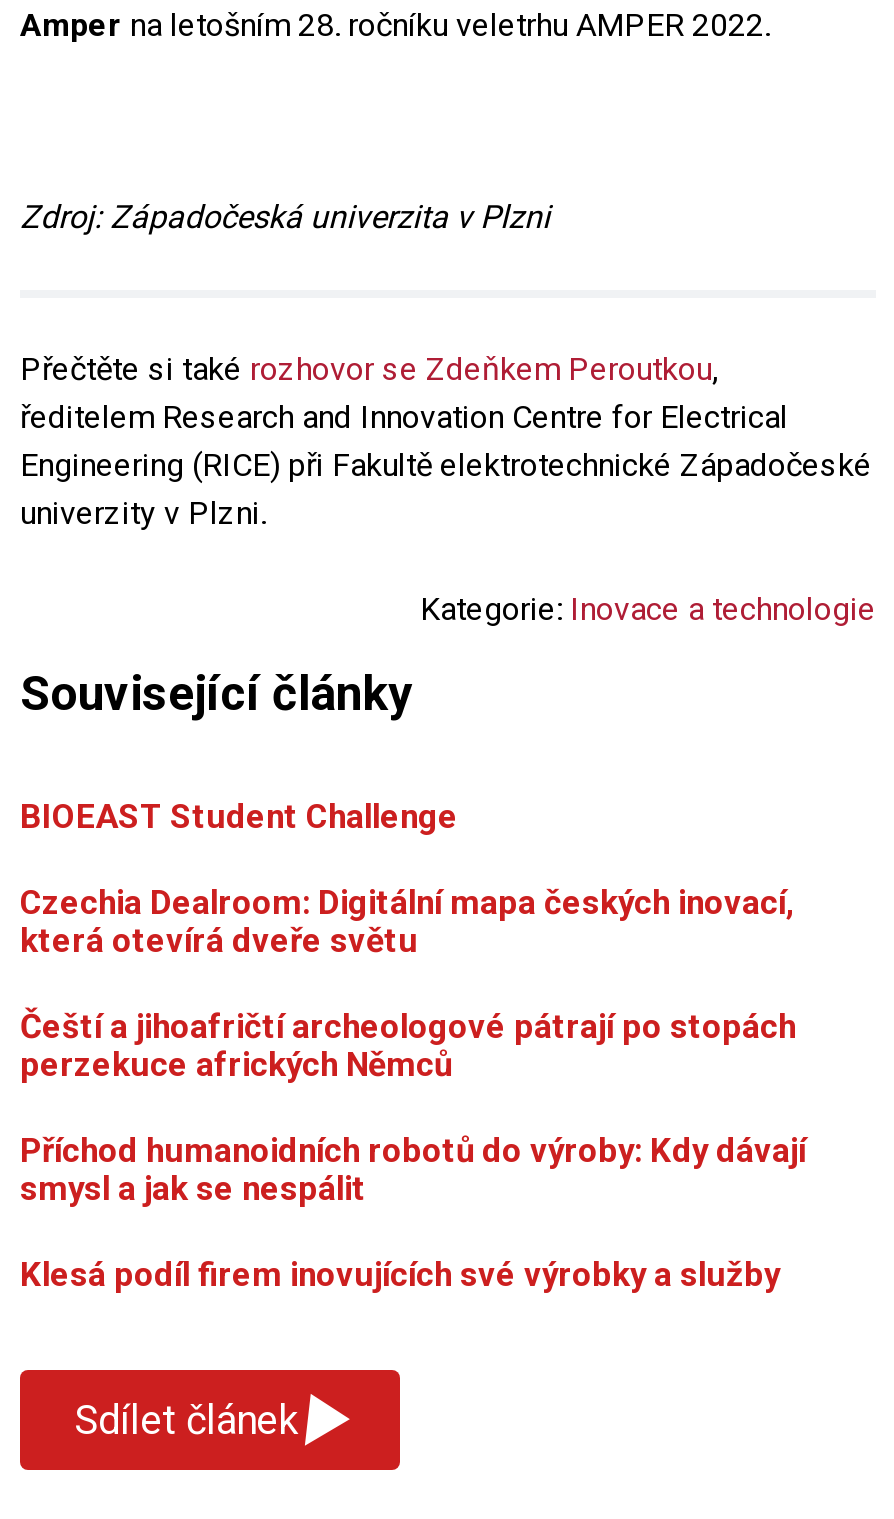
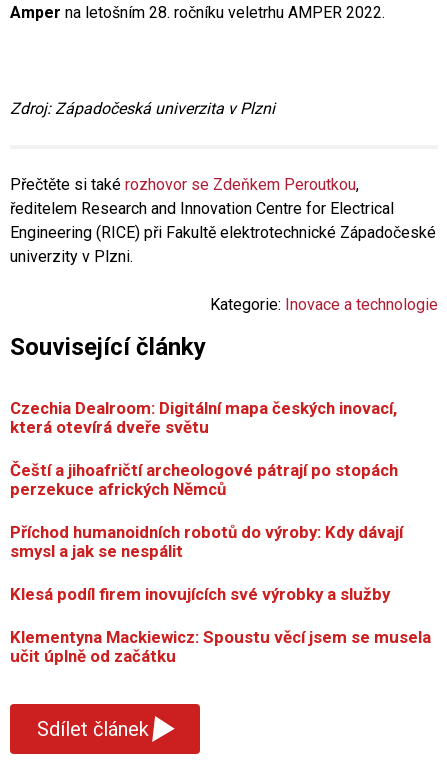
- BIOEAST Student Challenge

moved up: Czechia Dealroom: Digitální mapa českých inovací, | která otevírá dveře světu | Čeští a jihoafričtí archeologové pátrají po stopách | perzekuce afrických Němců | Příchod humanoidních robotů do výroby: Kdy dávají | smysl a jak se nespálit | Klesá podíl firem inovujících své výrobky a služby

+ Klementyna Mackiewicz: Spoustu věcí jsem se musela
+ učit úplně od začátku
